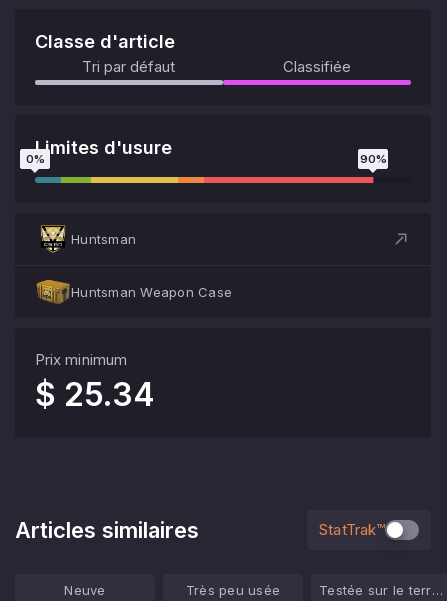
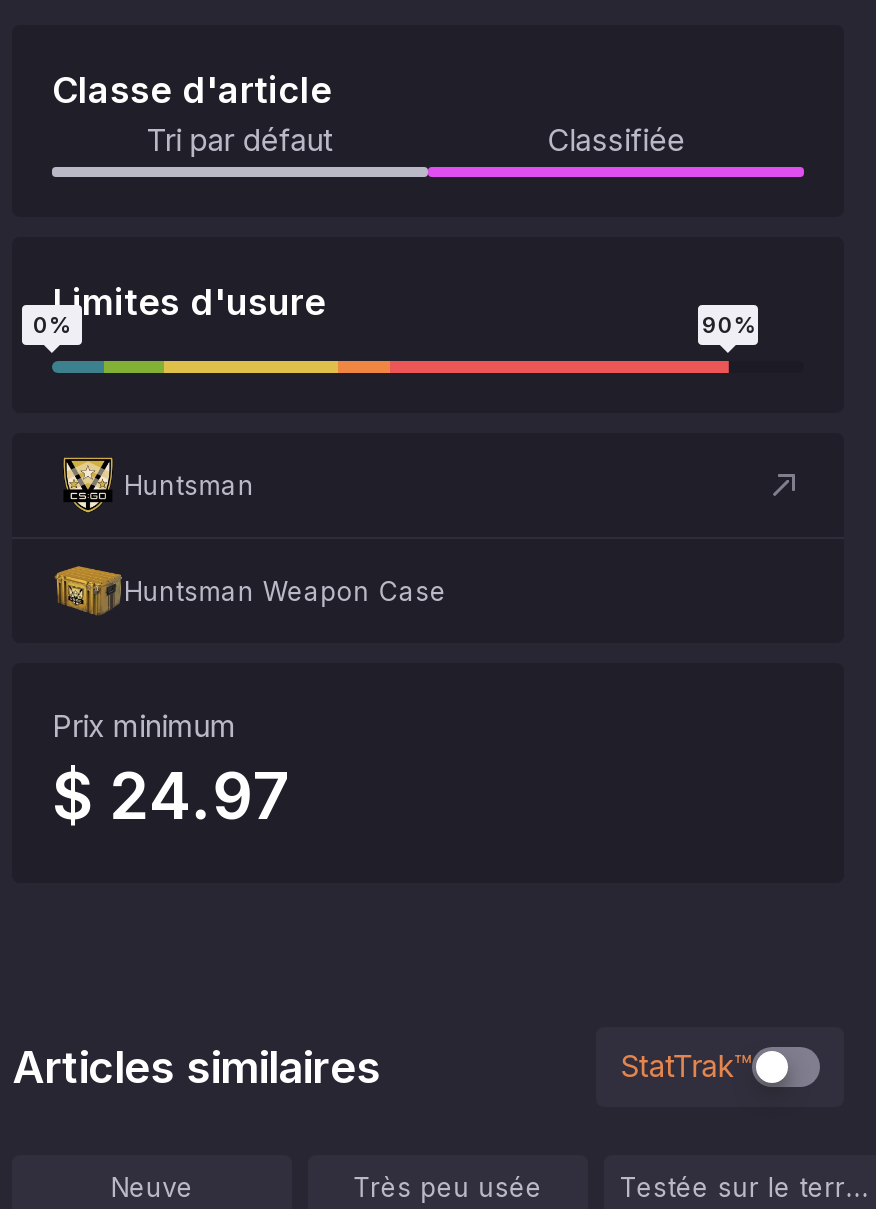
- $ 25.34
+ $ 24.97
